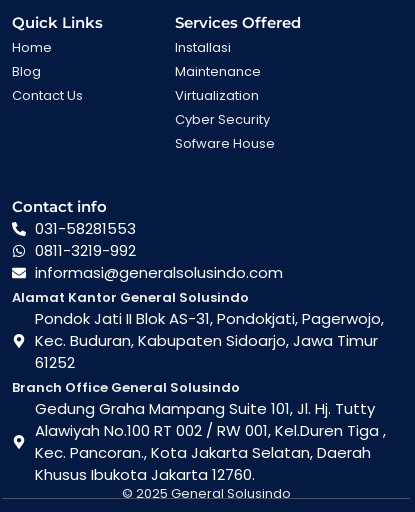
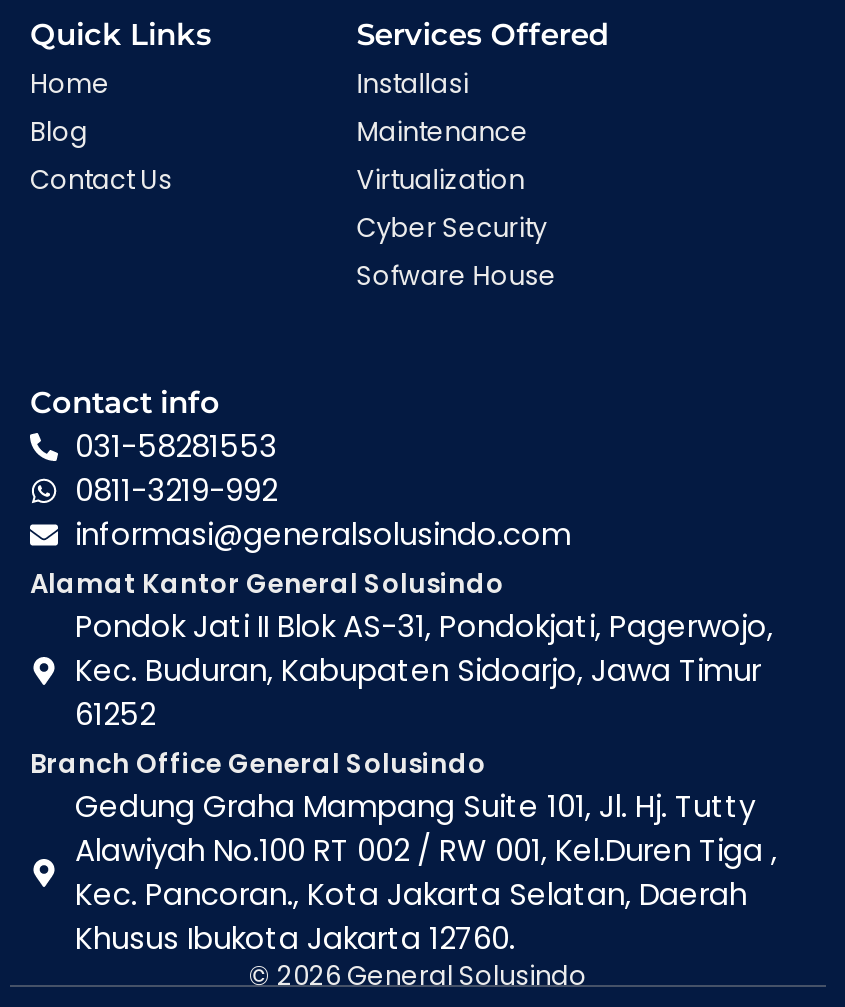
- © 2025 General Solusindo
+ © 2026 General Solusindo
